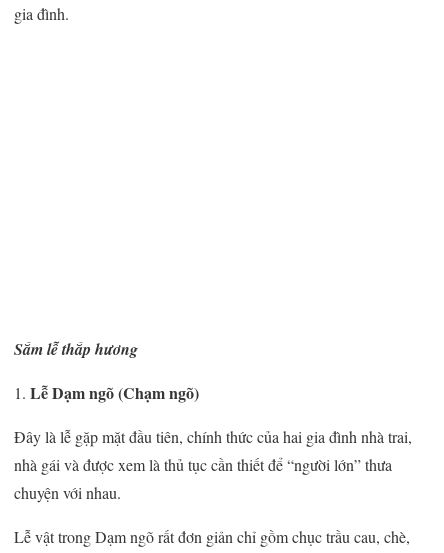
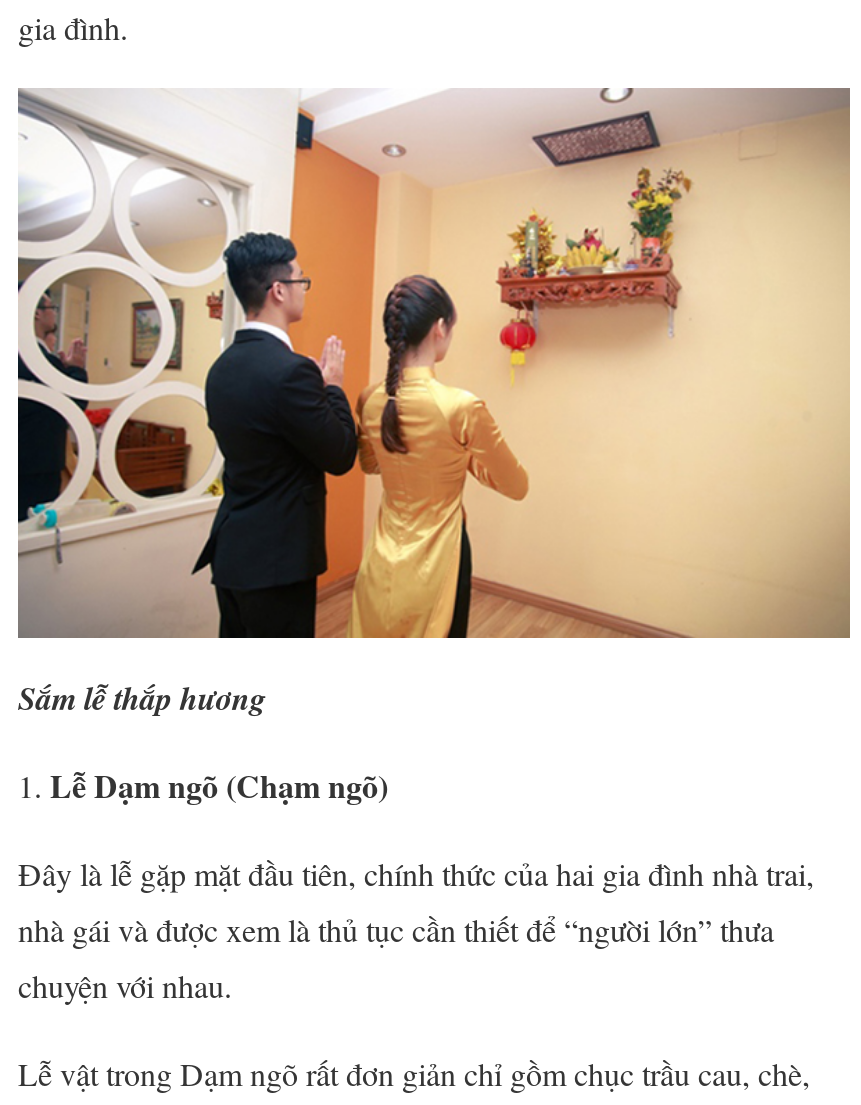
+ [image]
